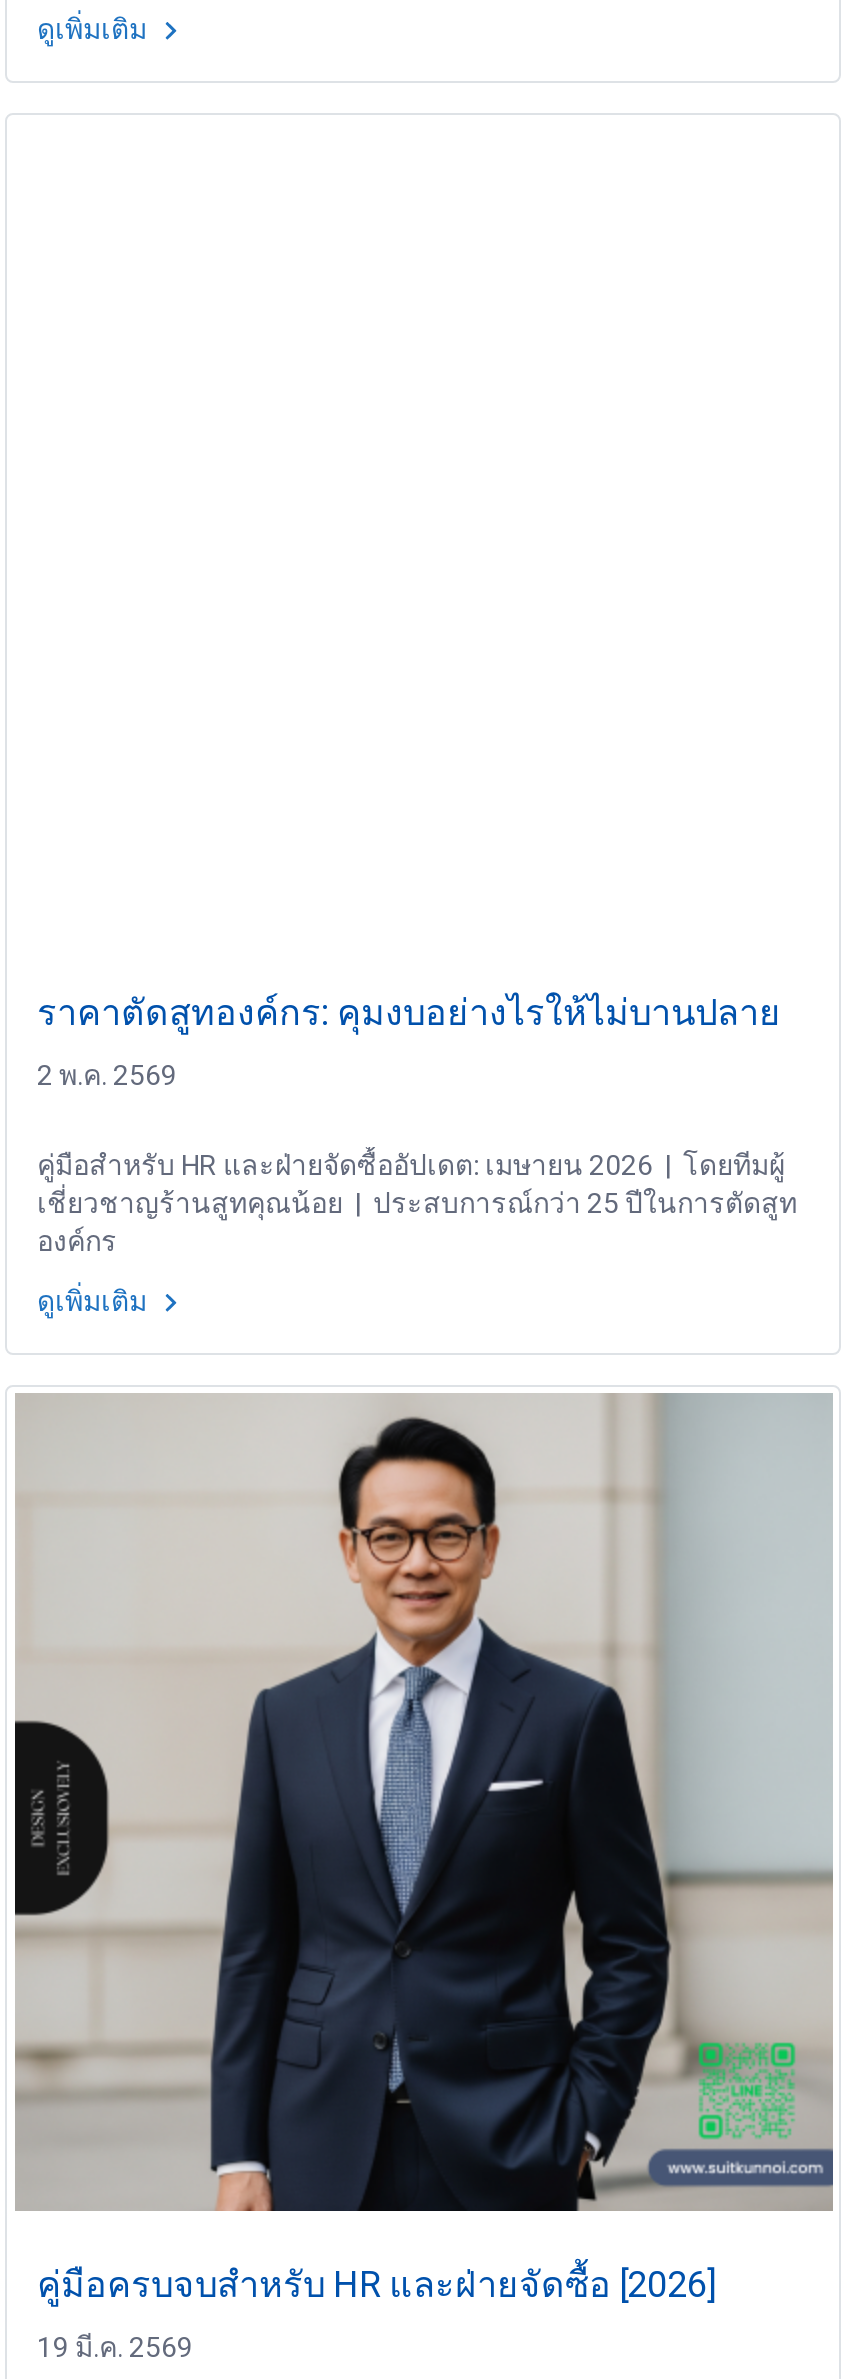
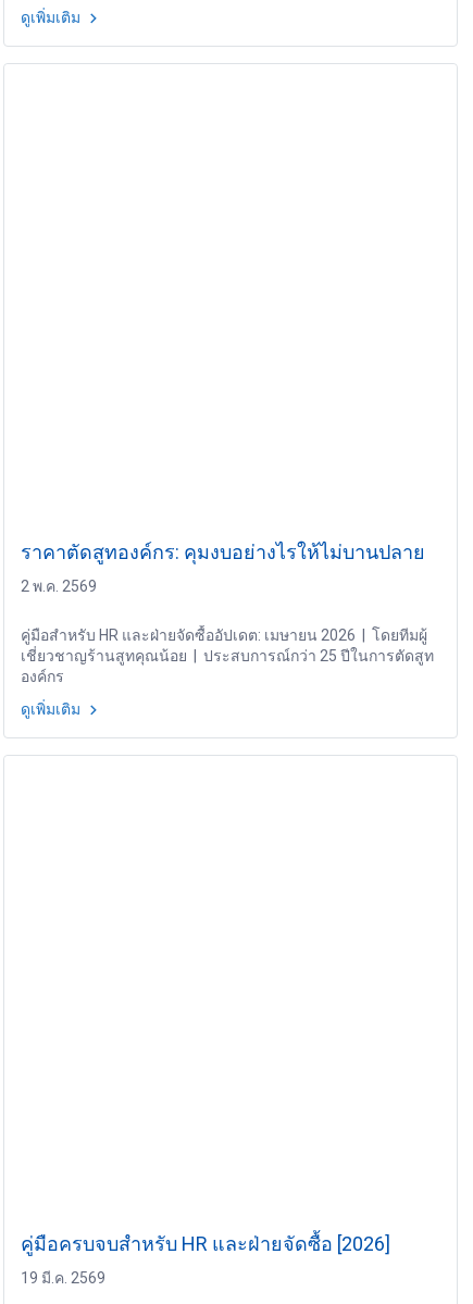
- [image]
